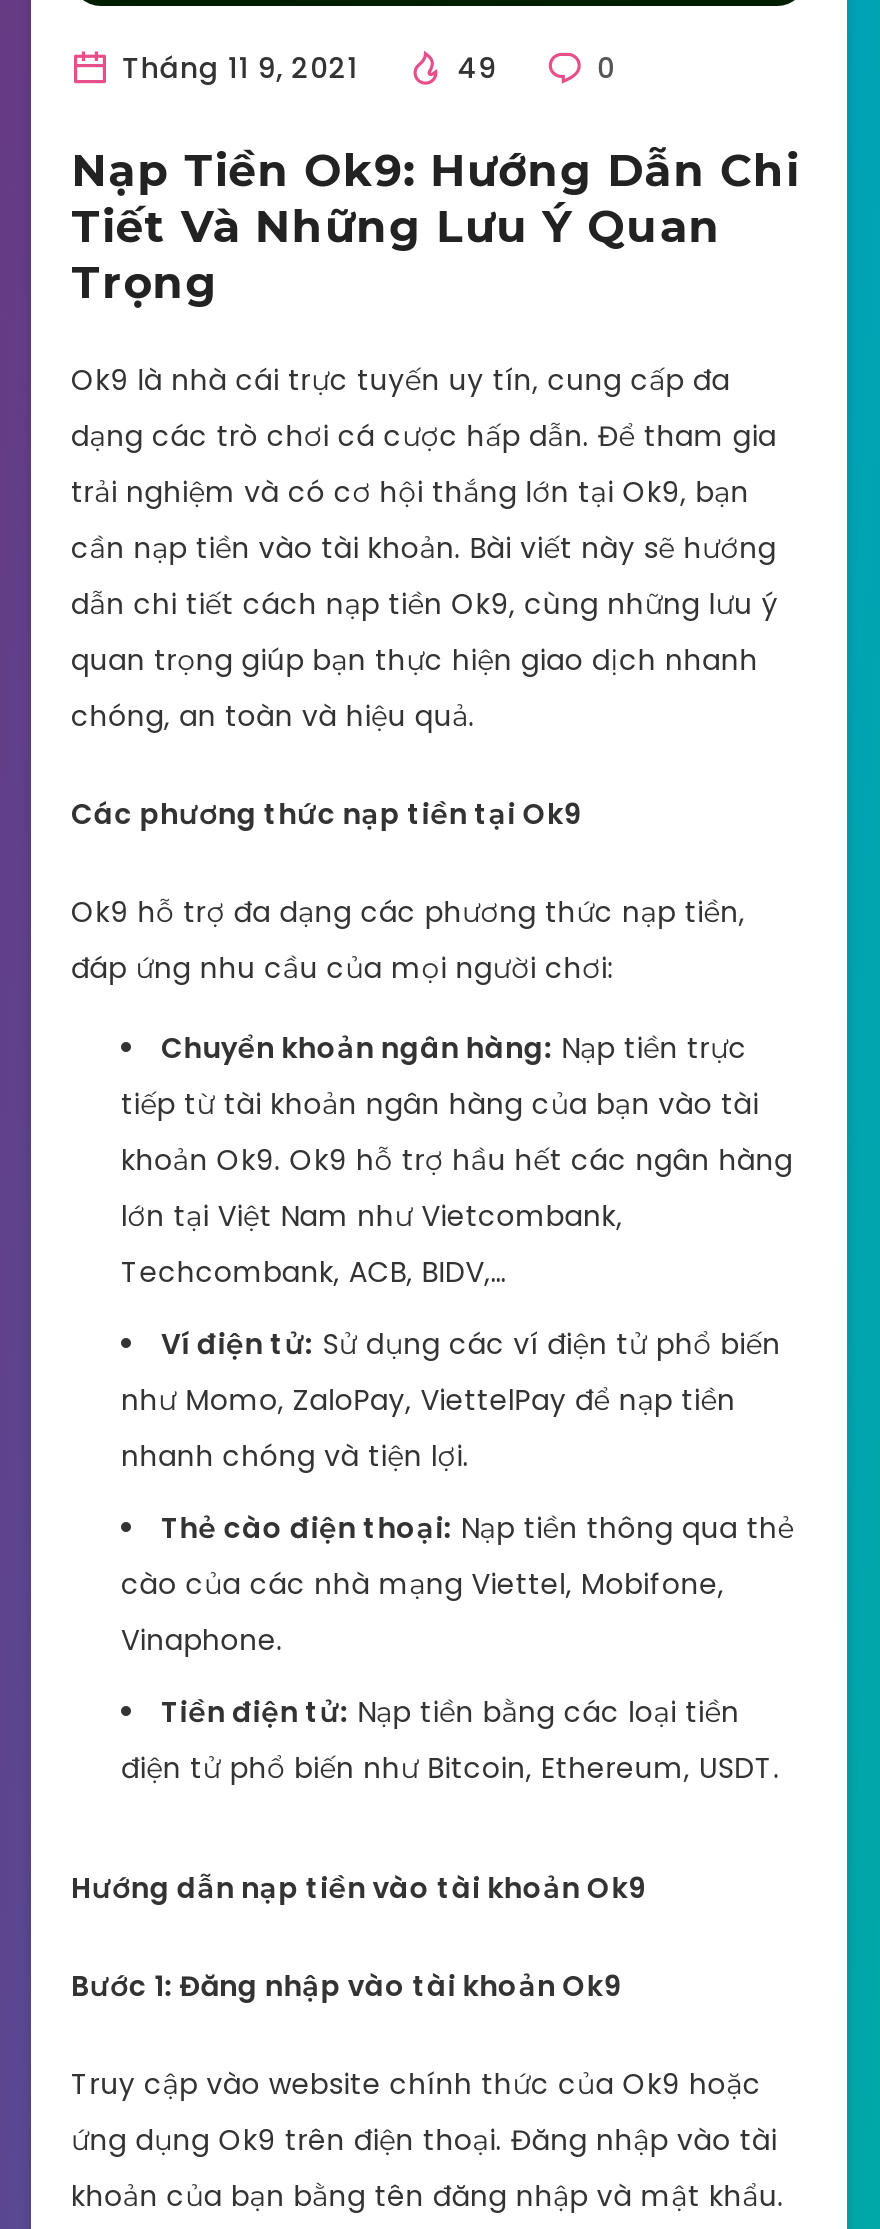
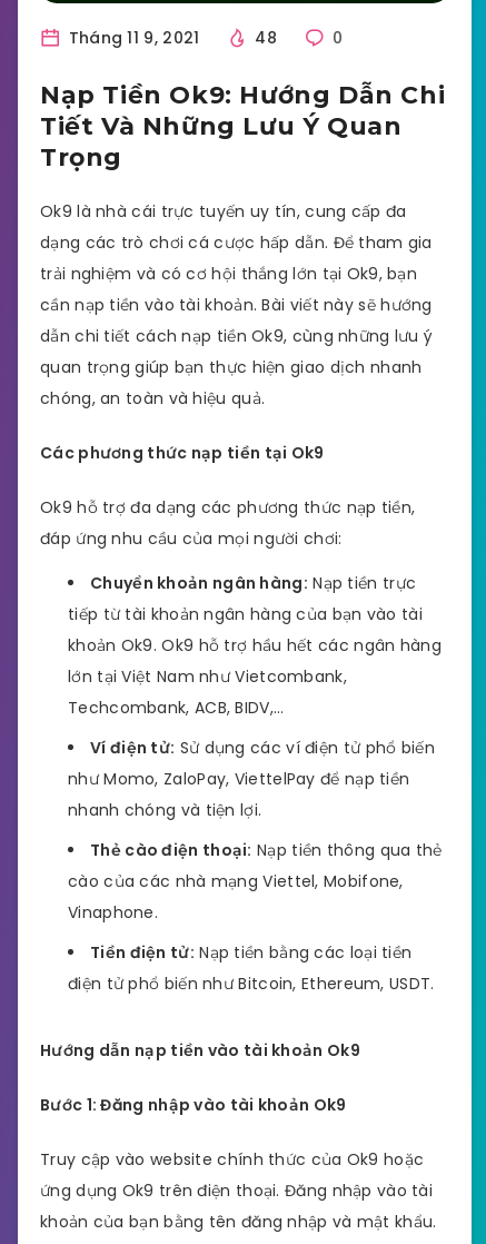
- 49
+ 48
